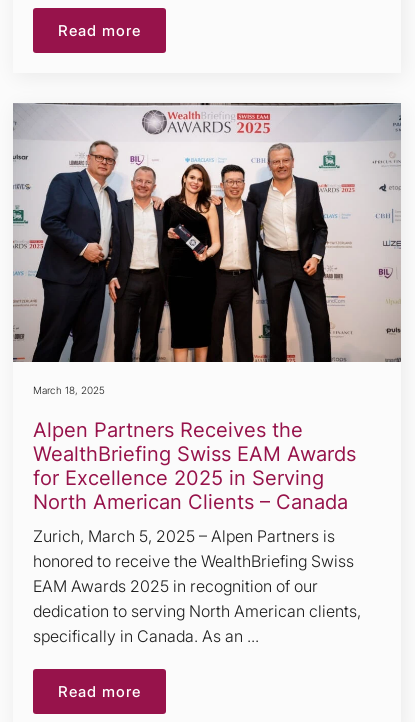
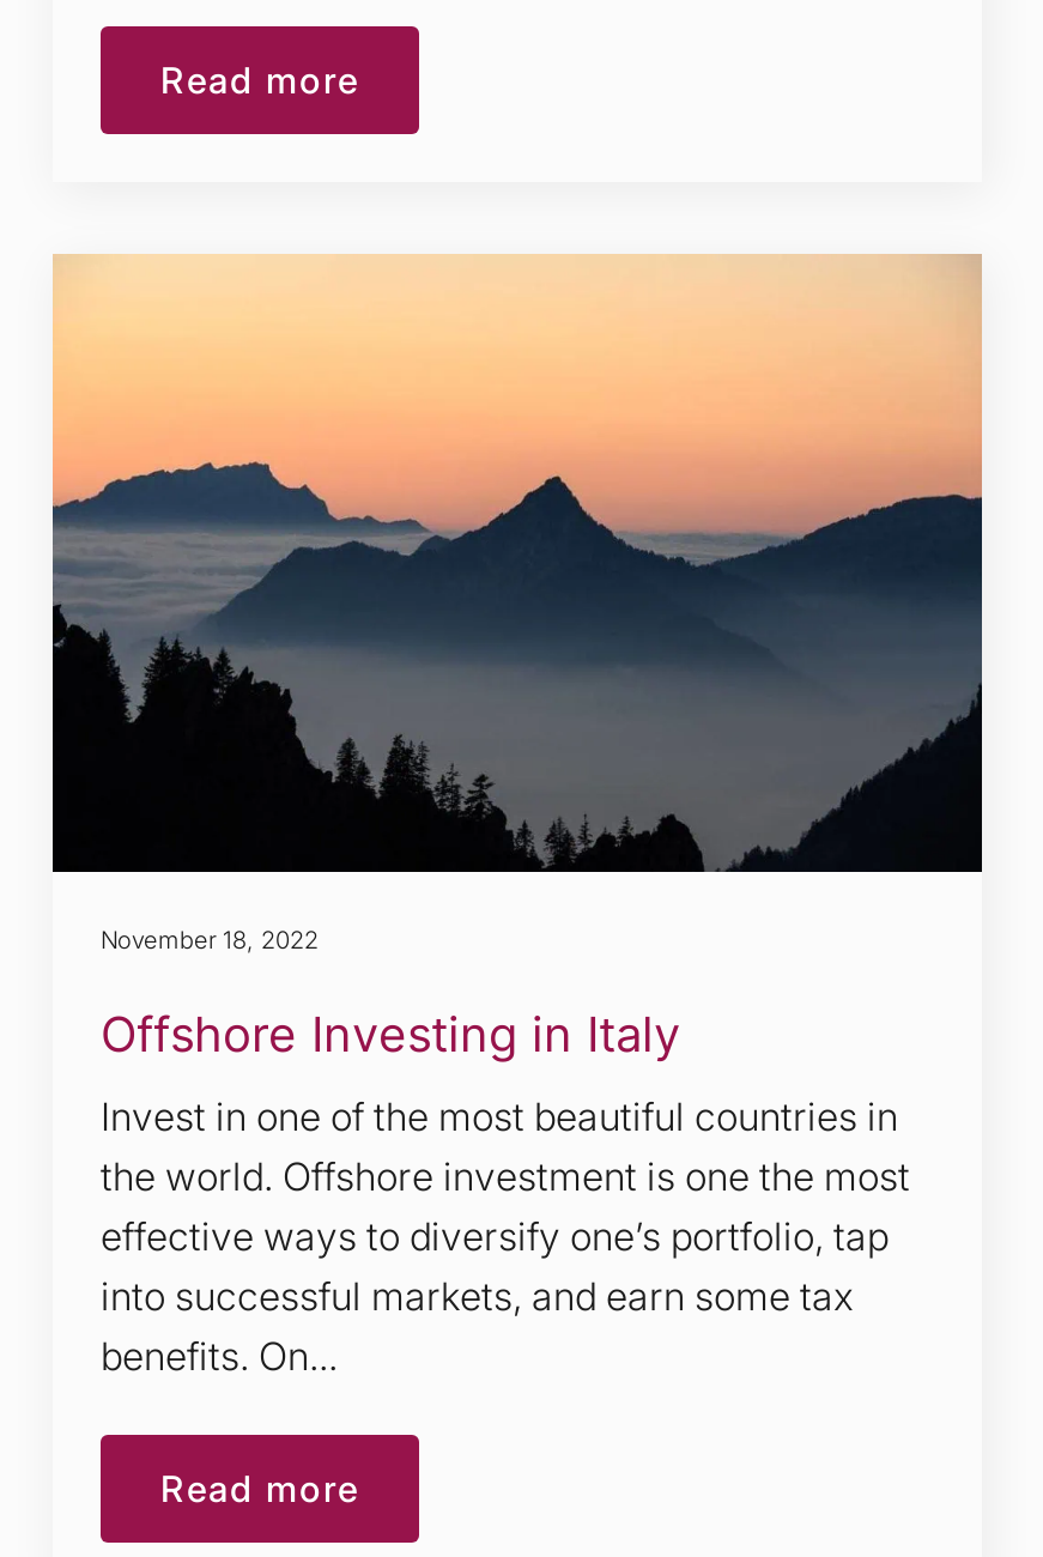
- [image]
- March 18, 2025
+ [image]
+ November 18, 2022

- Alpen Partners Receives the
- WealthBriefing Swiss EAM Awards
- for Excellence 2025 in Serving
- North American Clients – Canada
+ Offshore Investing in Italy

- Zurich, March 5, 2025 – Alpen Partners is
- honored to receive the WealthBriefing Swiss
- EAM Awards 2025 in recognition of our
- dedication to serving North American clients,
- specifically in Canada. As an ...
+ Invest in one of the most beautiful countries in
+ the world. Offshore investment is one the most
+ effective ways to diversify one’s portfolio, tap
+ into successful markets, and earn some tax
+ benefits. On...
